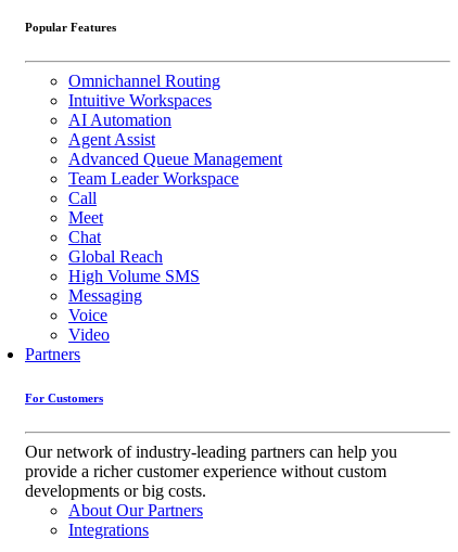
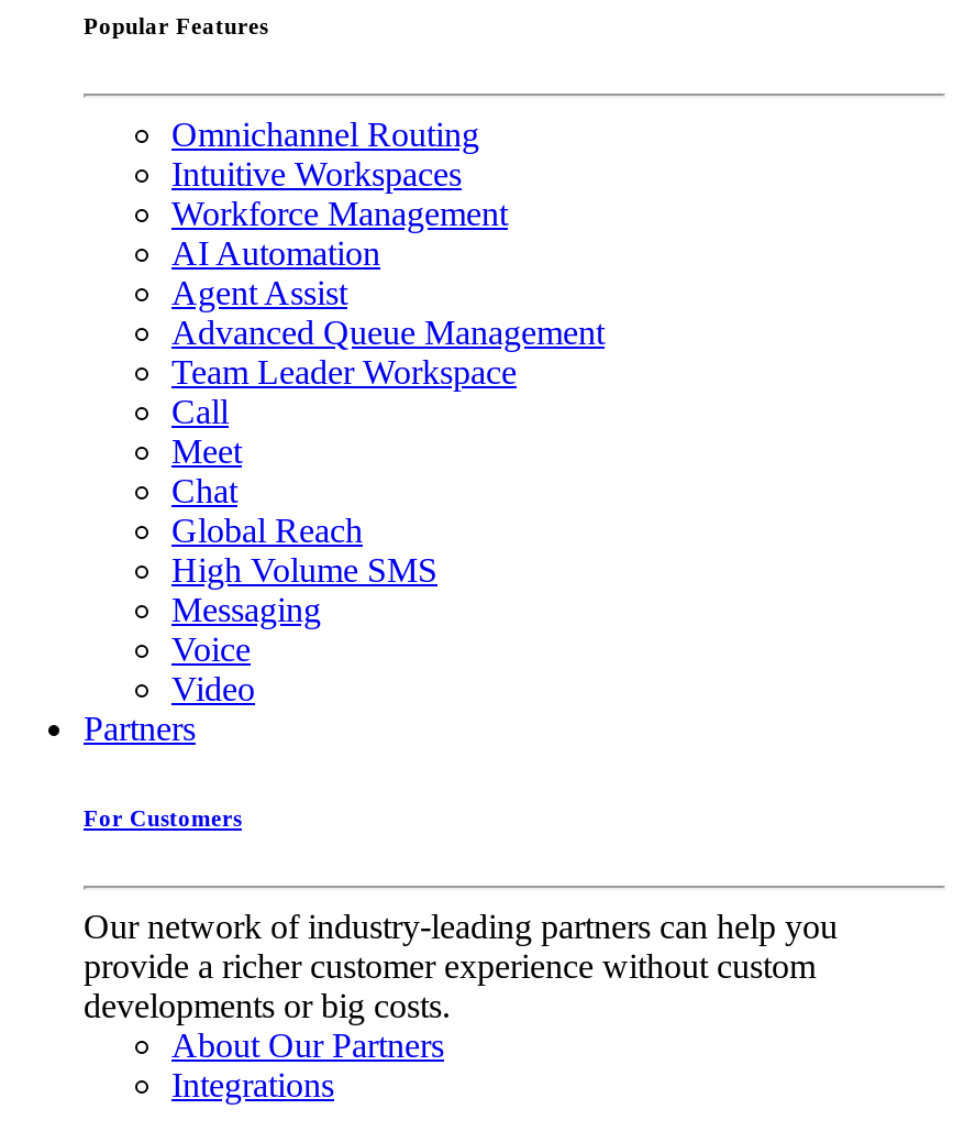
+ Workforce Management
